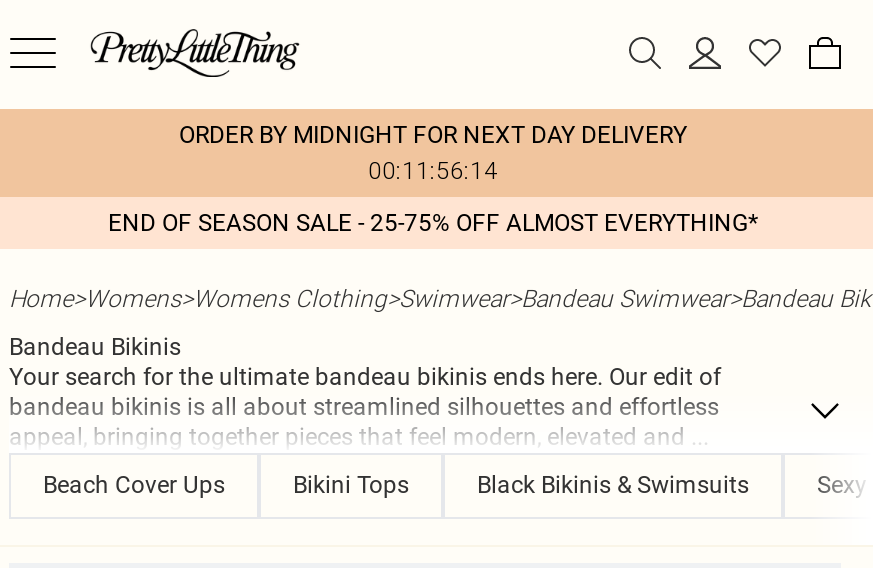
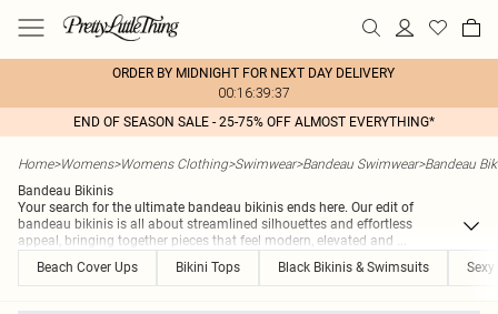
- 00:11:56:14
+ 00:16:39:37
